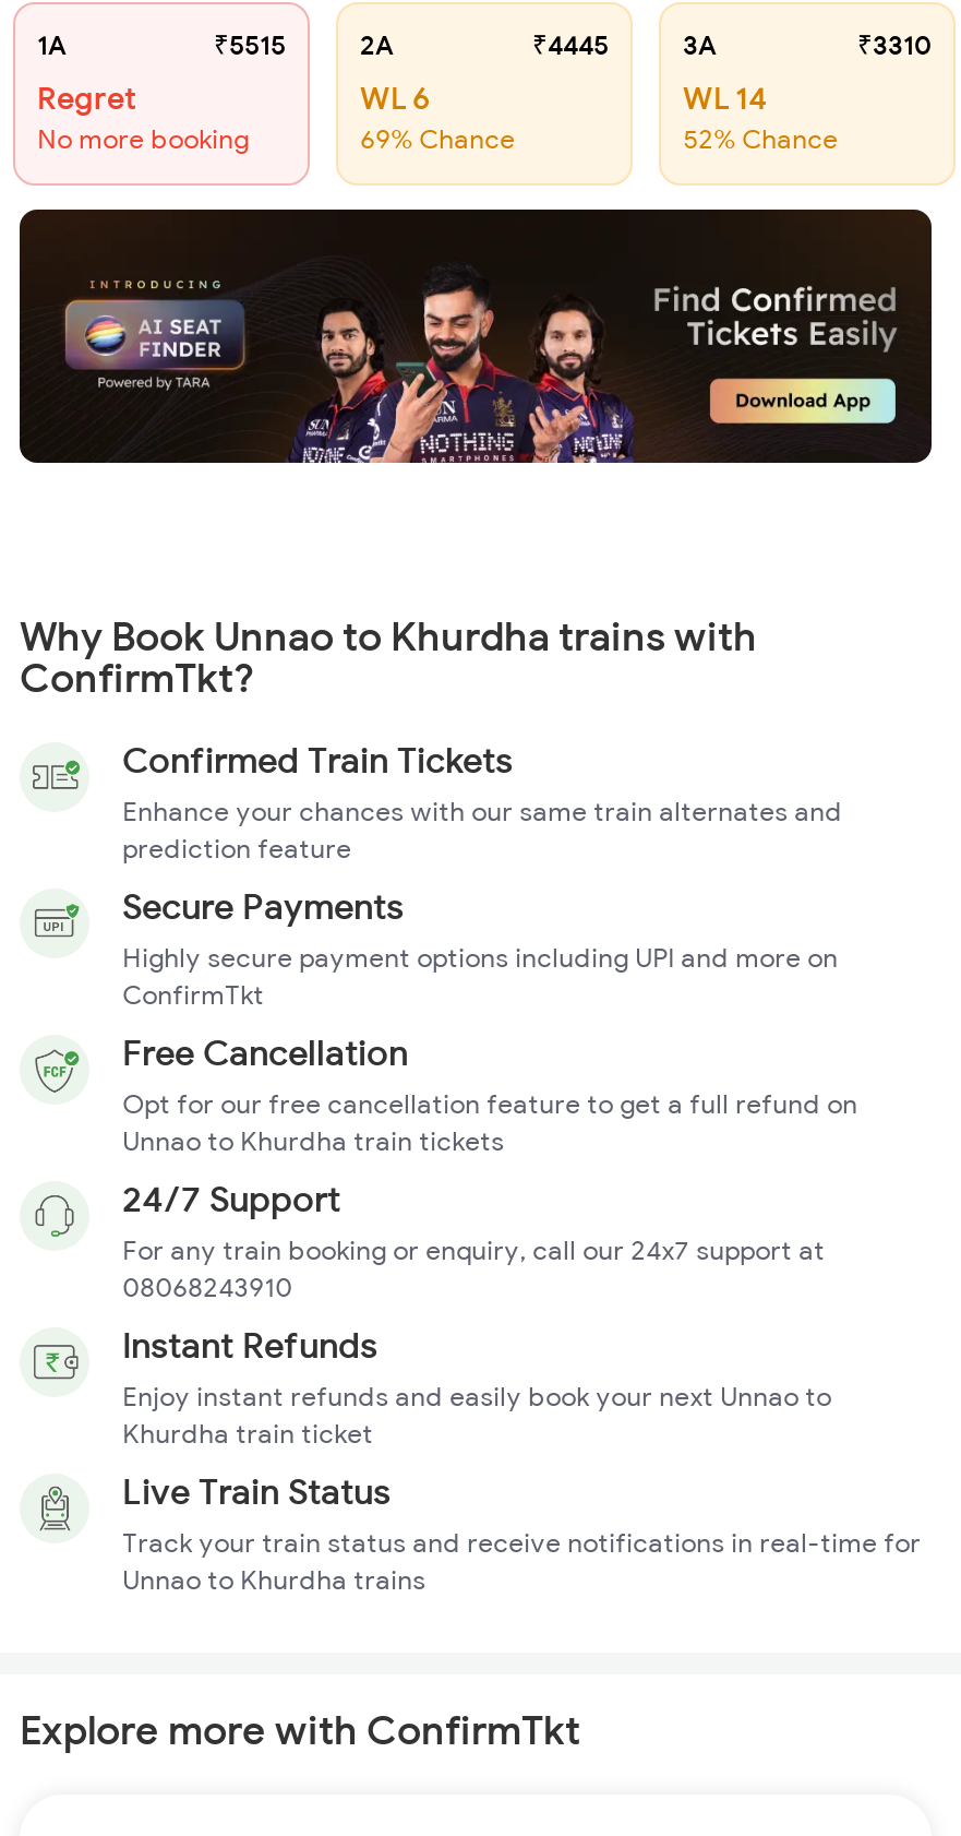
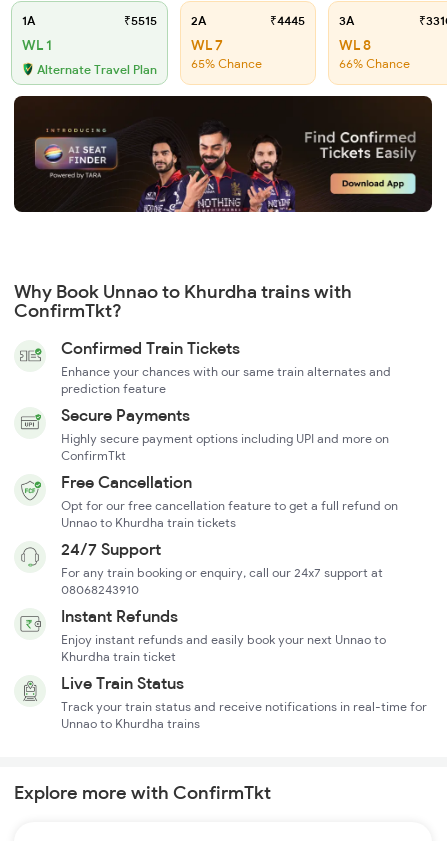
- Regret
- No more booking
+ WL 1
+ Alternate Travel Plan

- WL 6
+ WL 7

- WL 14
+ WL 8

- 69% Chance
+ 65% Chance

- 52% Chance
+ 66% Chance
